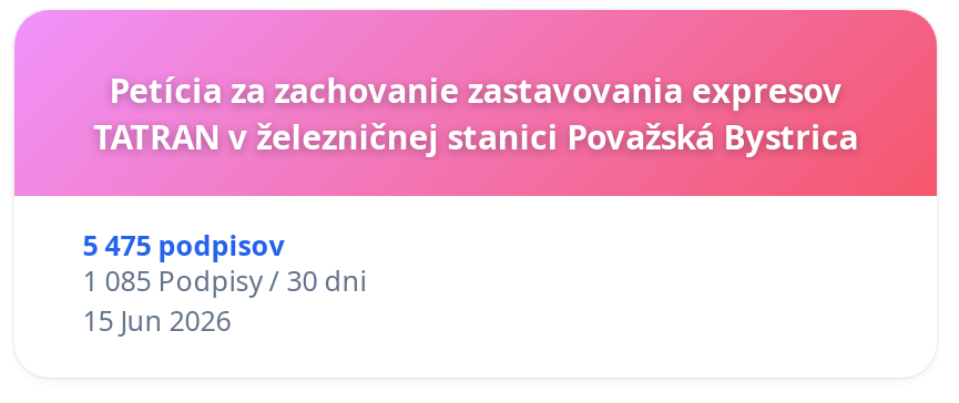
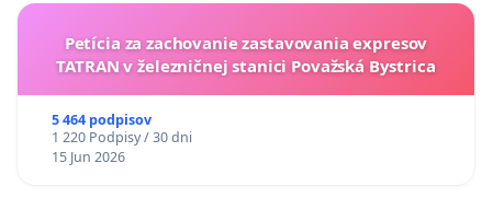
- 5 475 podpisov
+ 5 464 podpisov

- 1 085 Podpisy / 30 dni
+ 1 220 Podpisy / 30 dni
